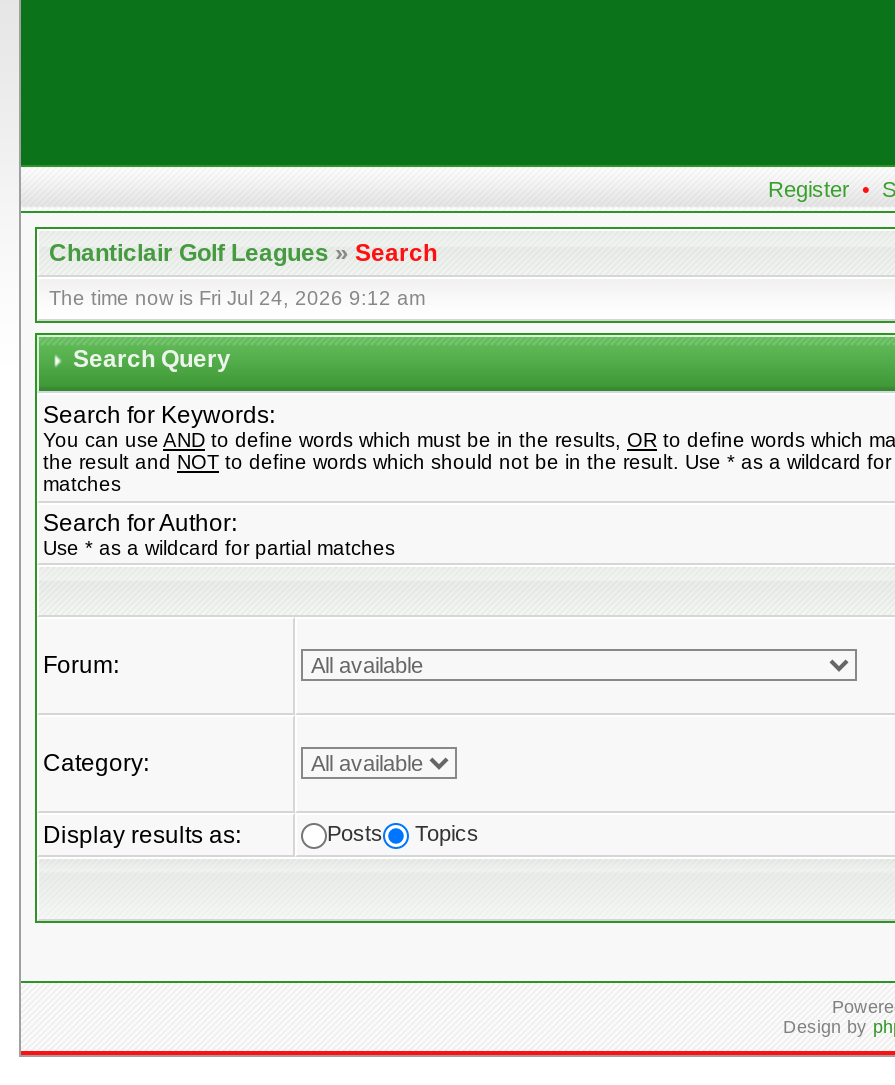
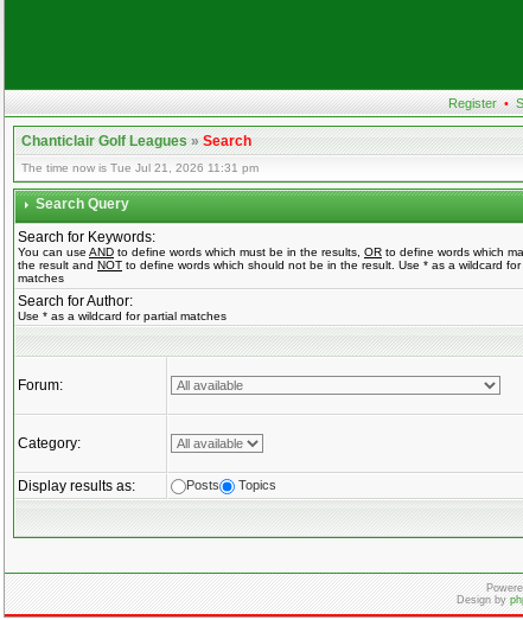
- The time now is Fri Jul 24, 2026 9:12 am
+ The time now is Tue Jul 21, 2026 11:31 pm
